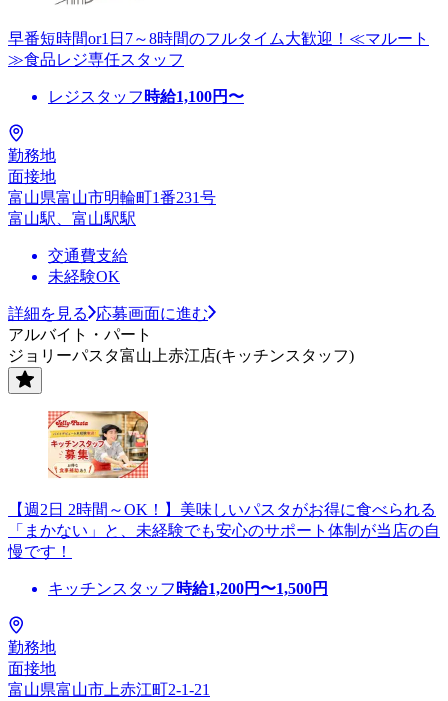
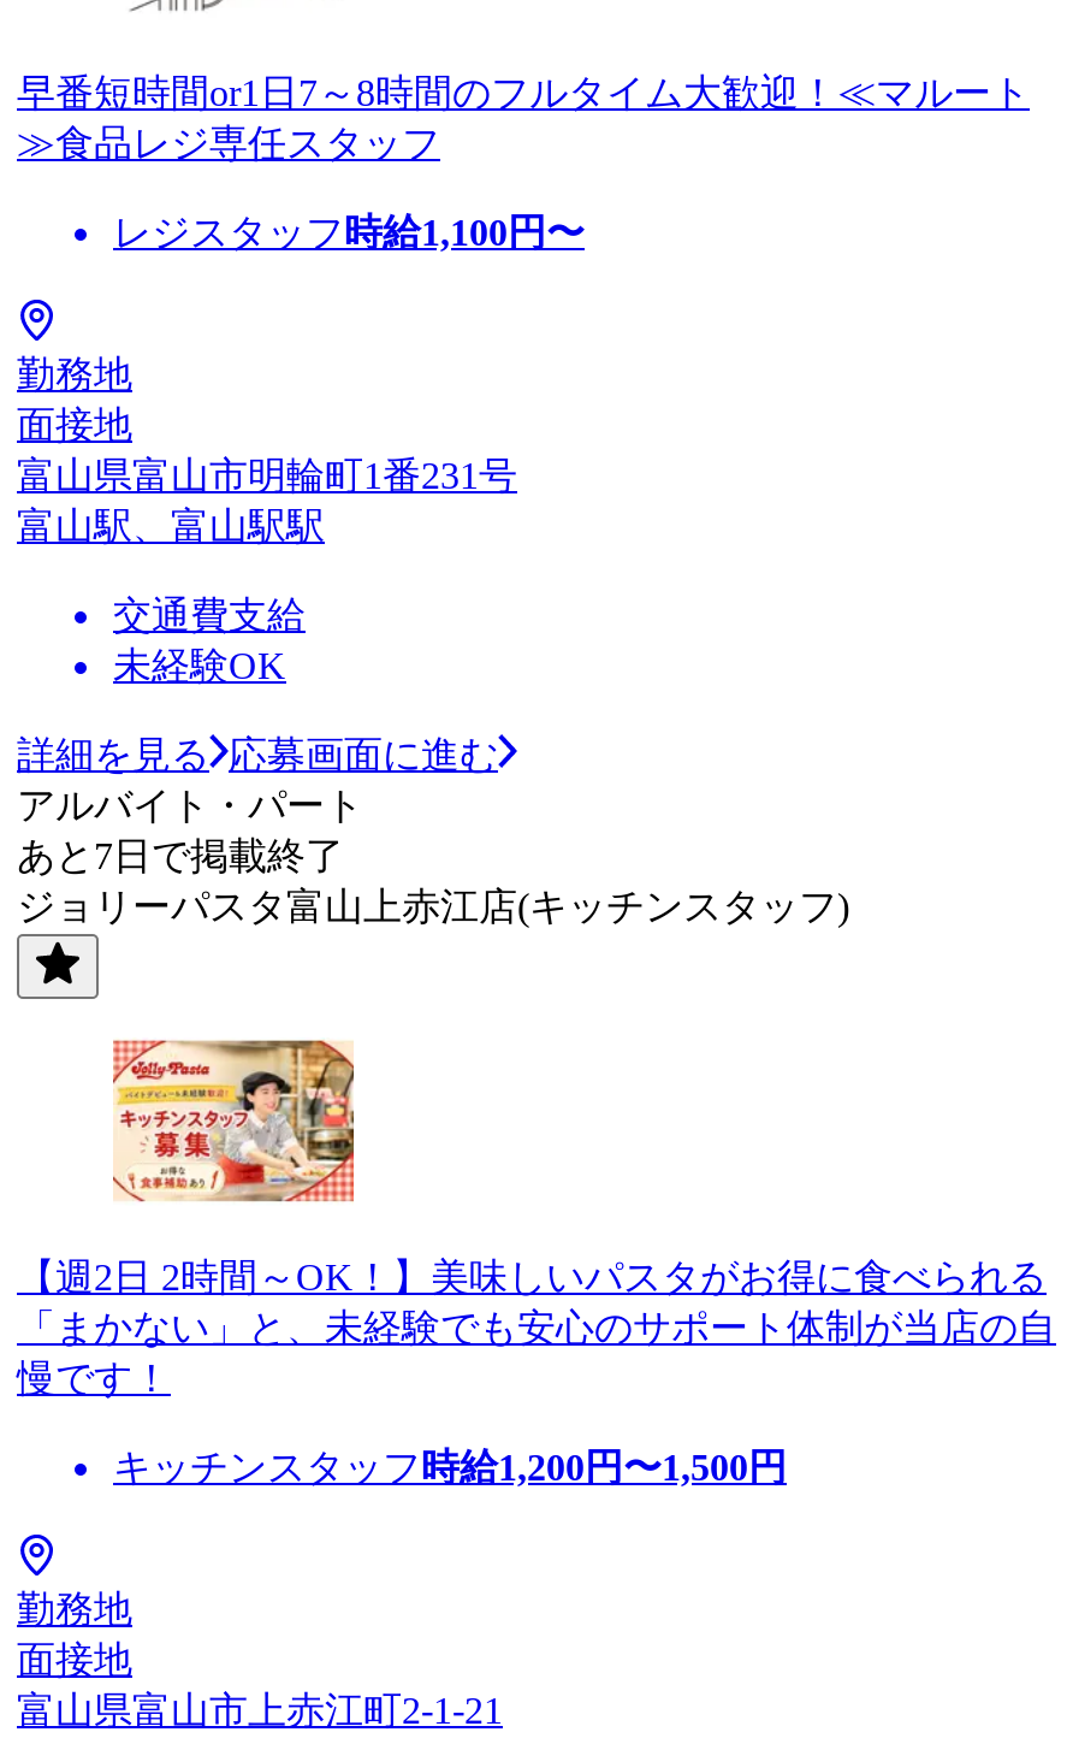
+ あと7日で掲載終了
